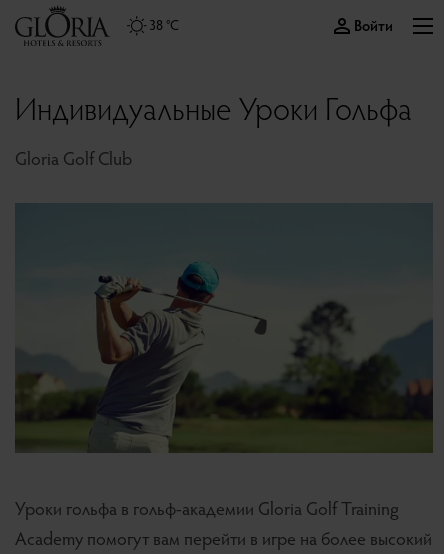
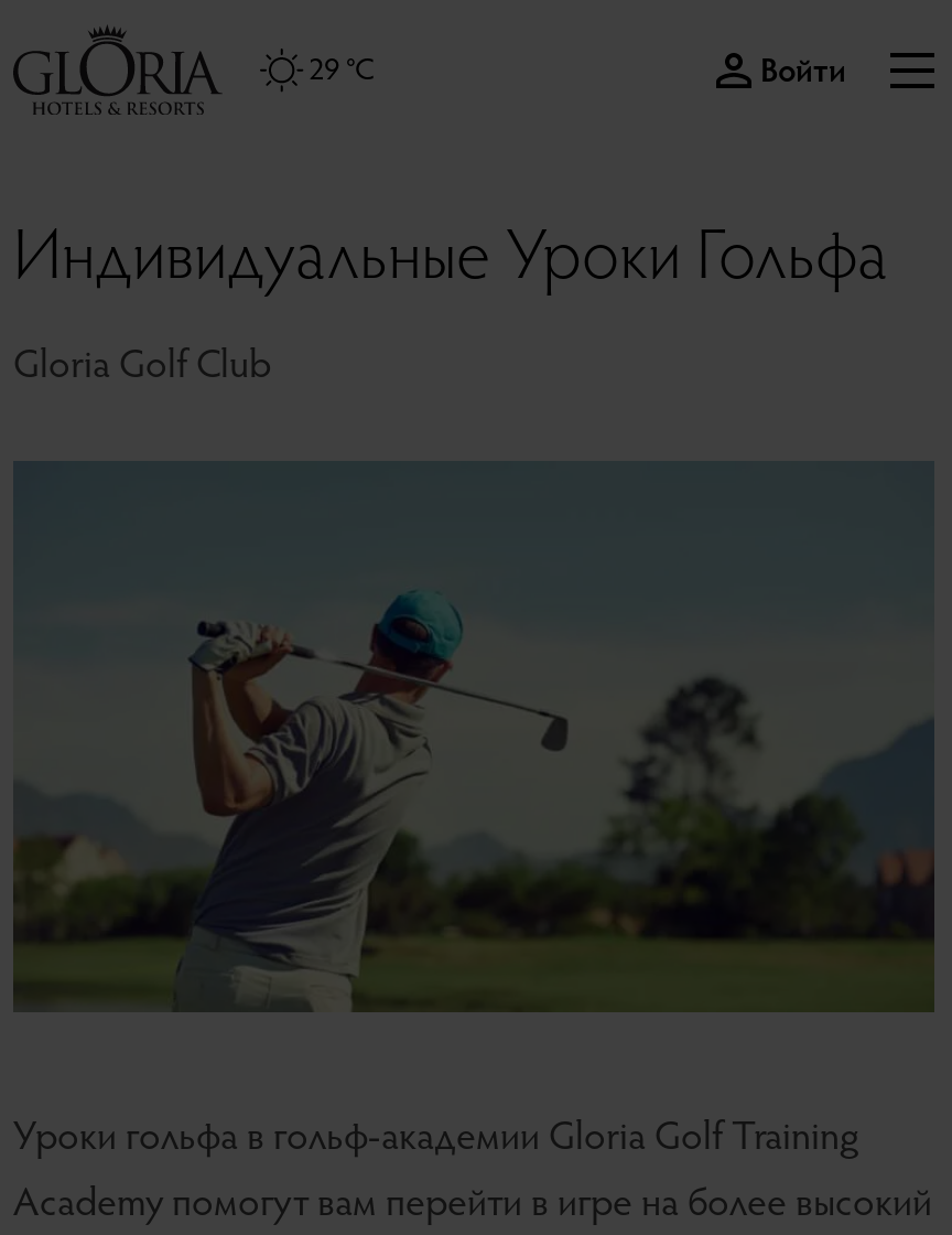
- 38 °C
+ 29 °C
